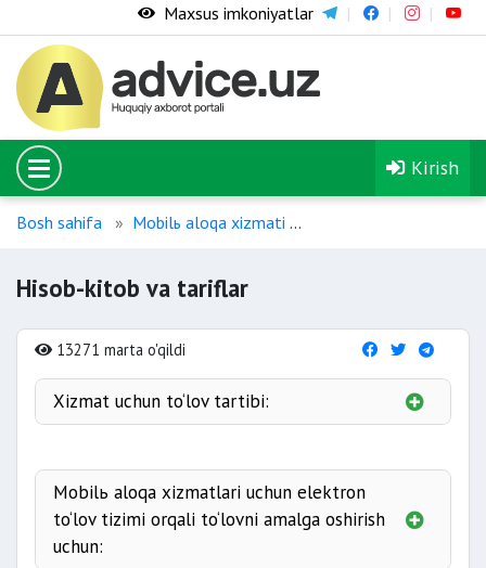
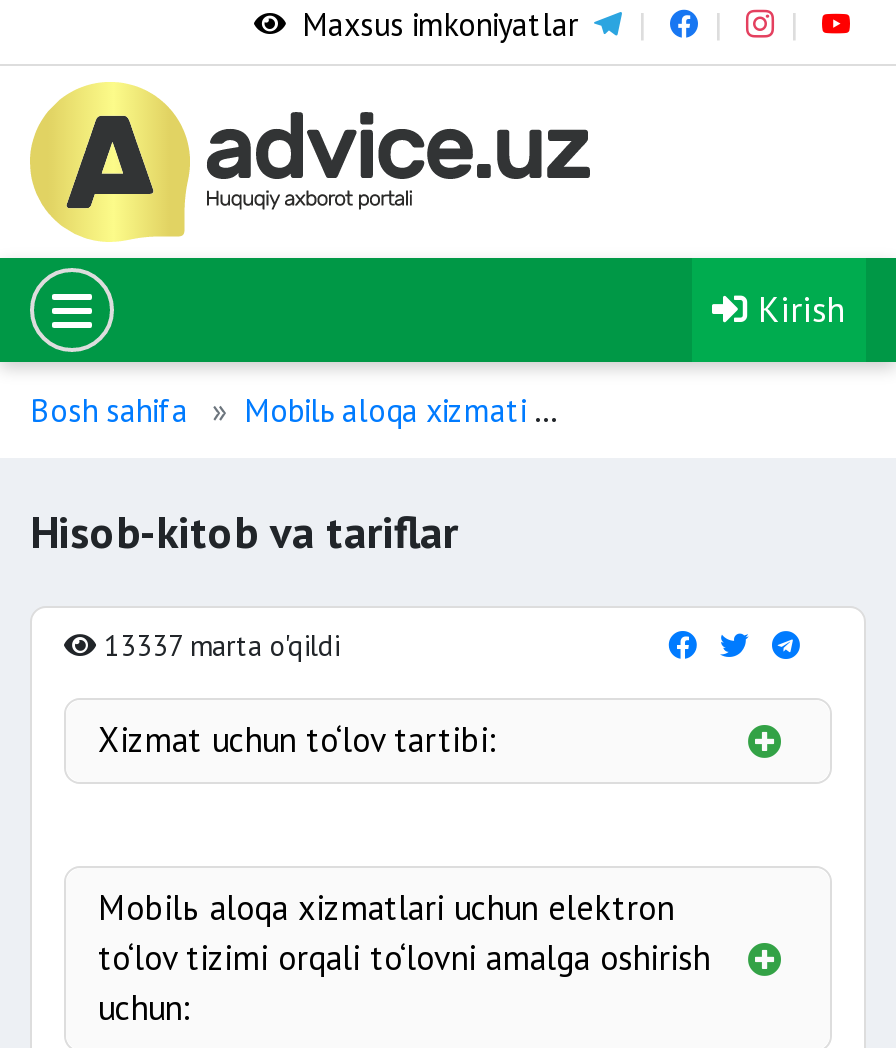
- 13271 marta o'qildi
+ 13337 marta o'qildi
